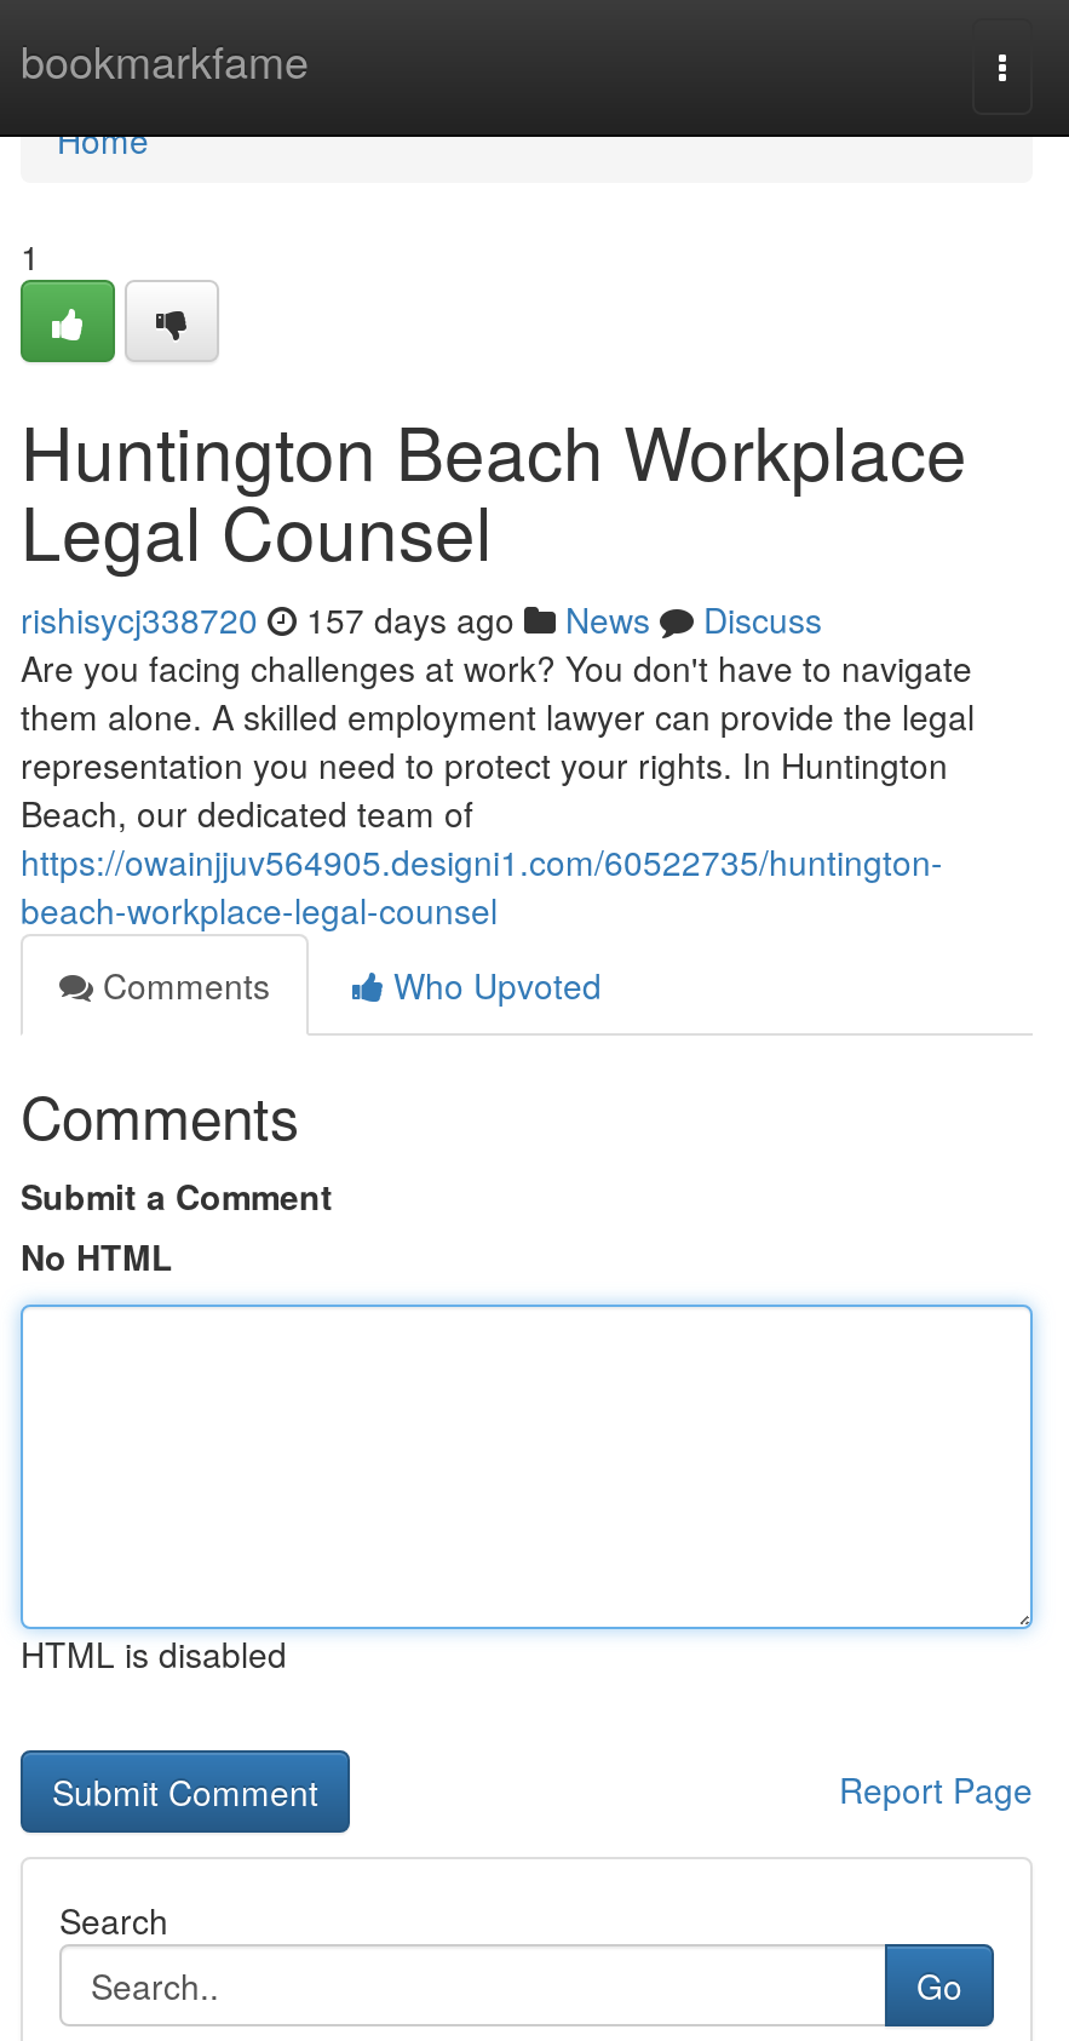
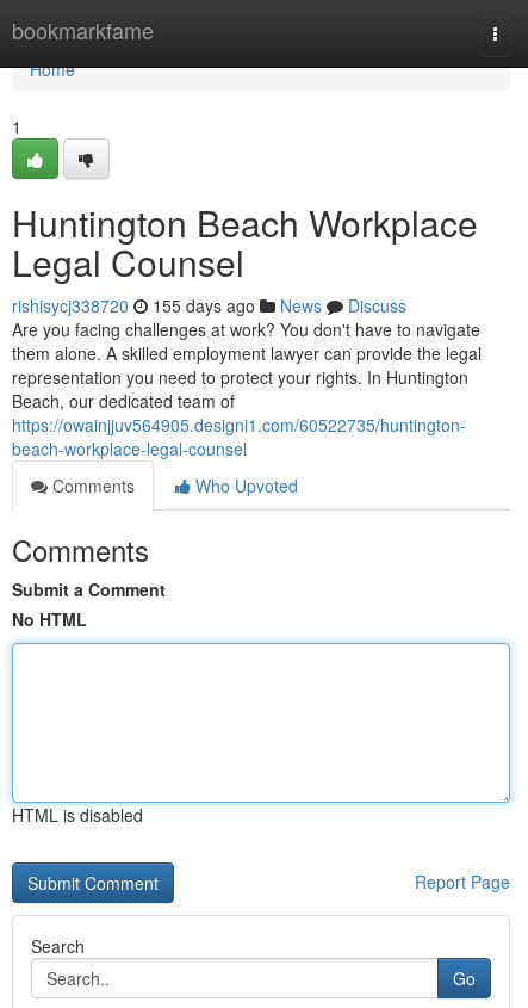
- rishisycj338720 157 days ago News Discuss
+ rishisycj338720 155 days ago News Discuss
